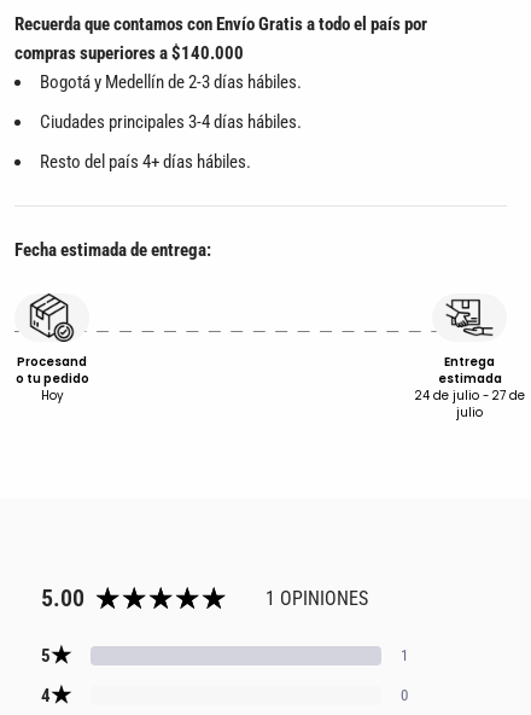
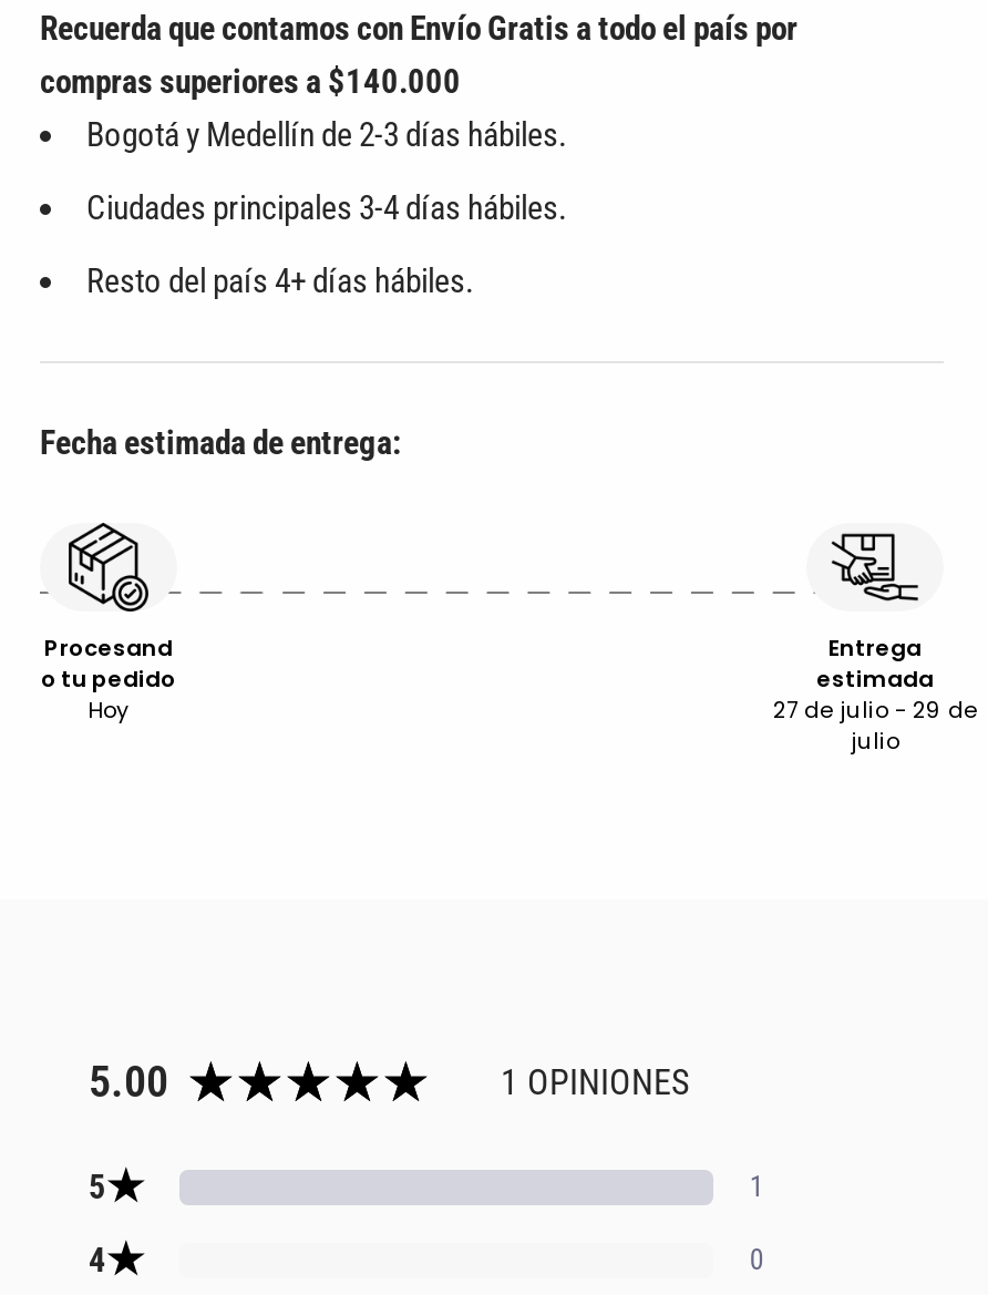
- 24 de julio - 27 de
+ 27 de julio - 29 de
